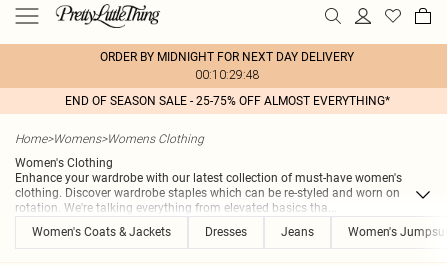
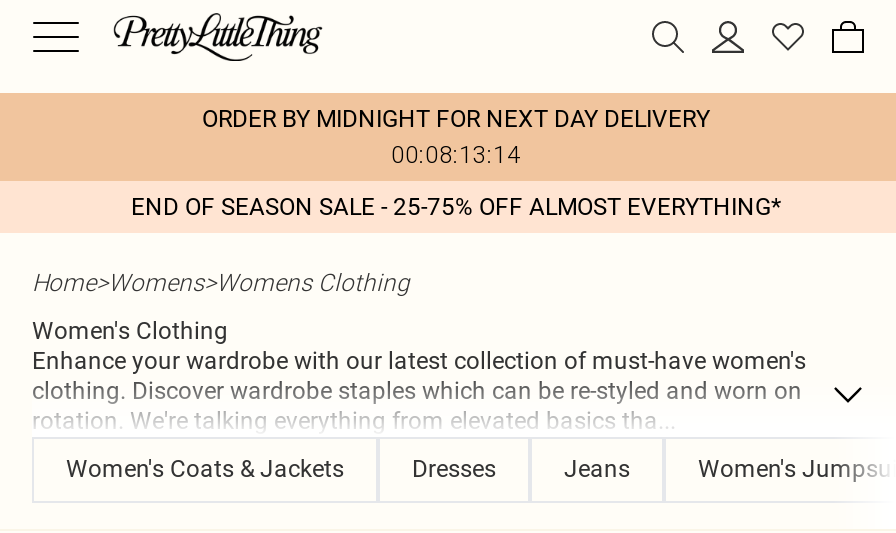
- 00:10:29:48
+ 00:08:13:14
